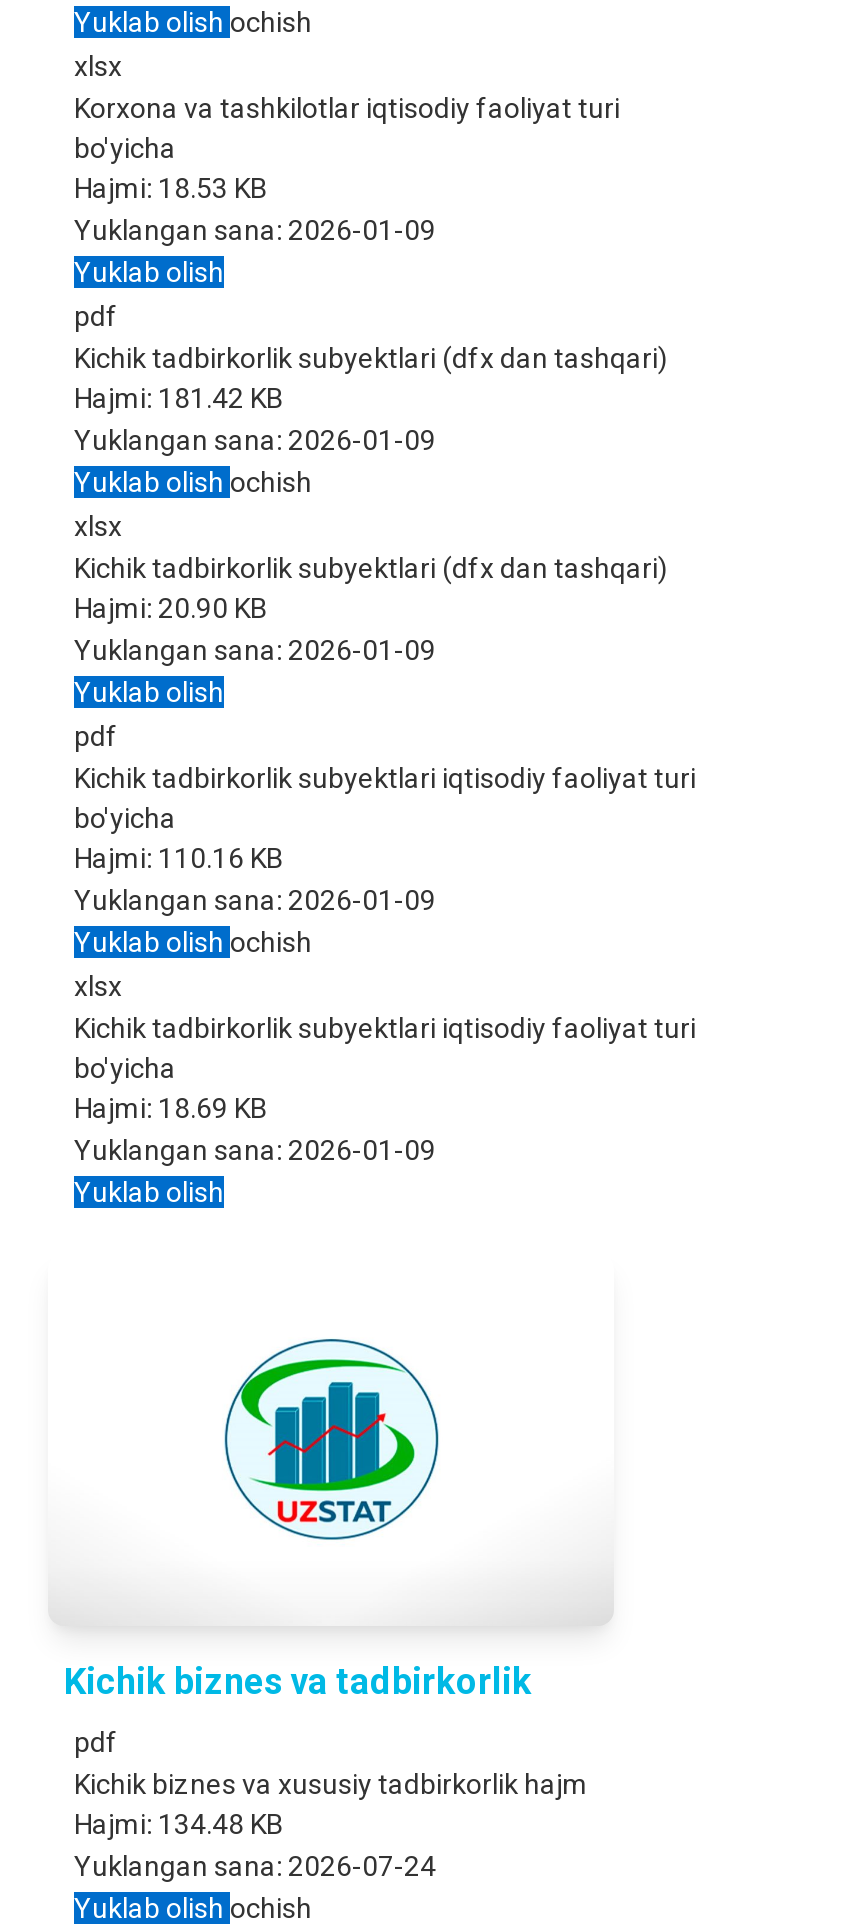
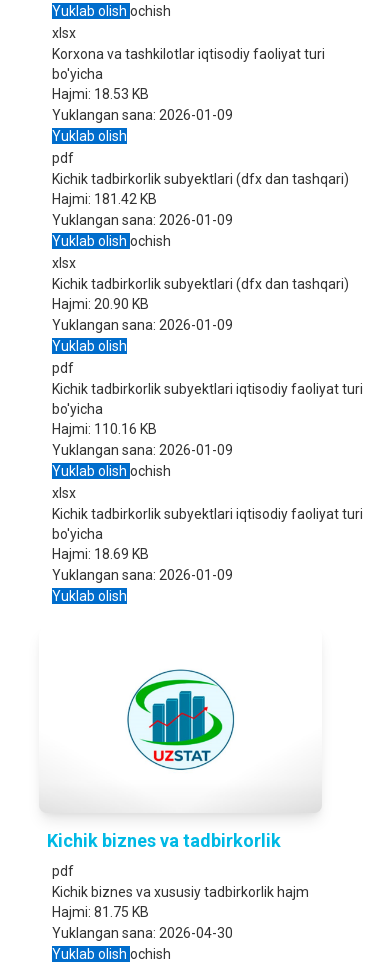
- Hajmi: 134.48 KB
+ Hajmi: 81.75 KB

- Yuklangan sana: 2026-07-24
+ Yuklangan sana: 2026-04-30
